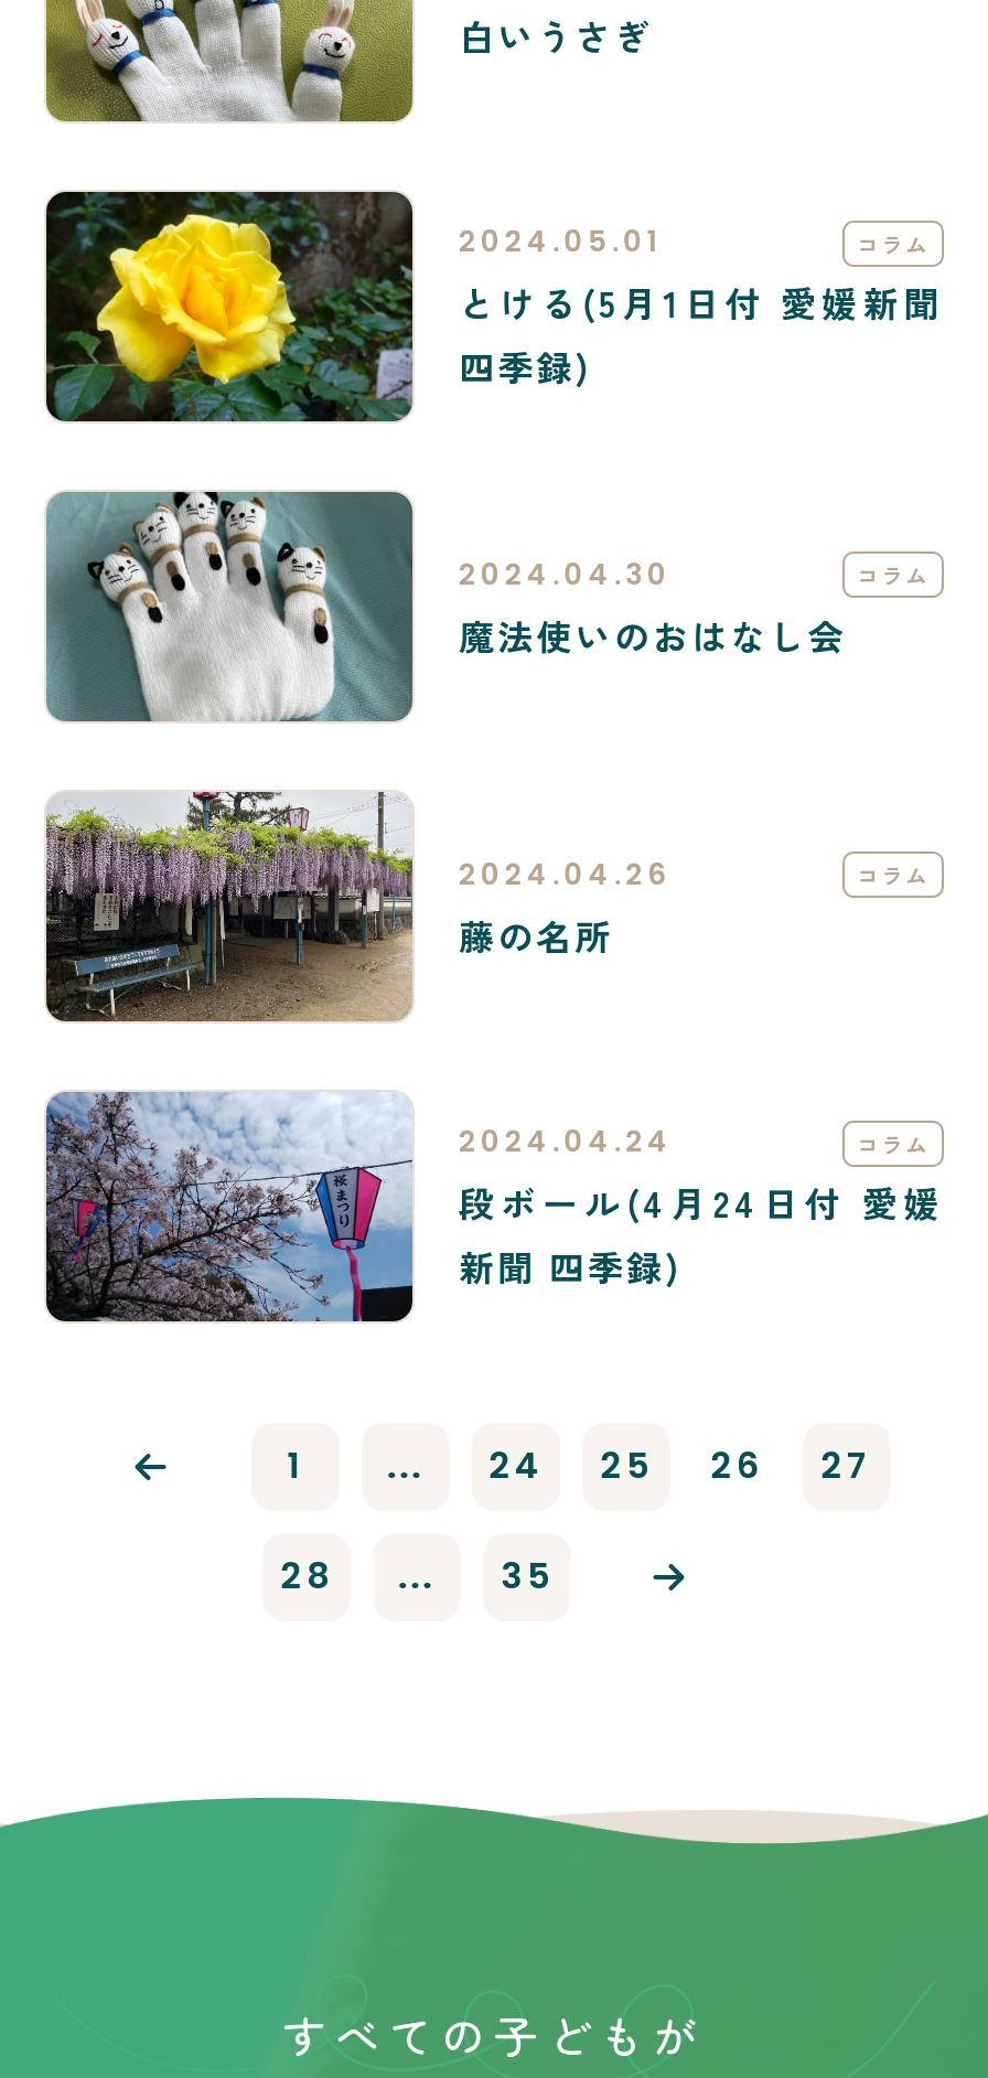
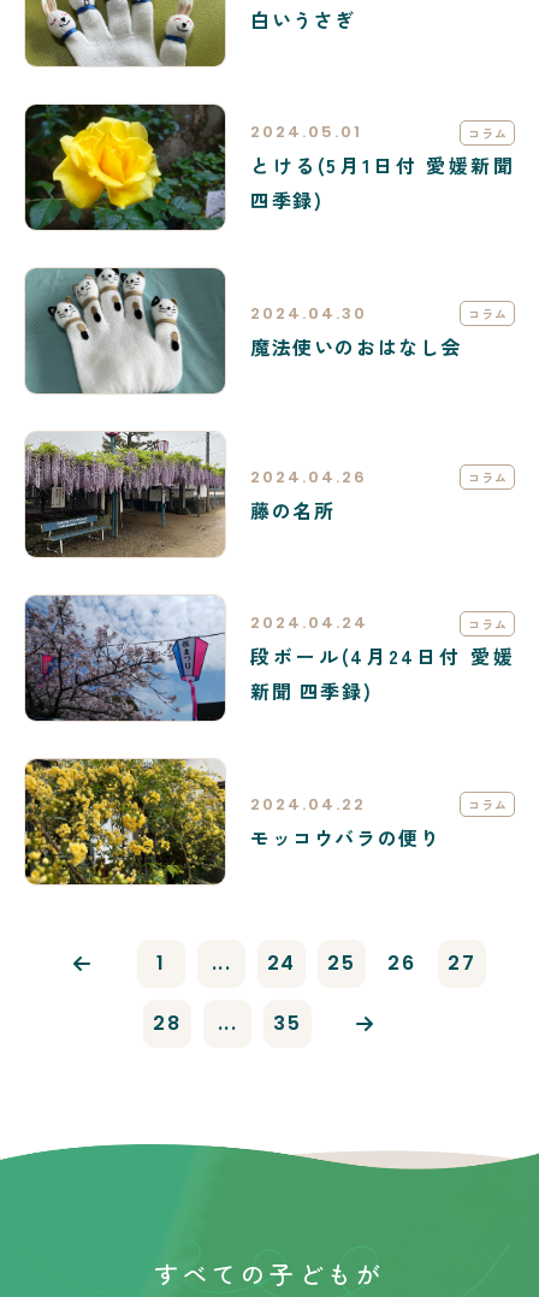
+ [image]
+ 2024.04.22
+ コラム
+ モッコウバラの便り
